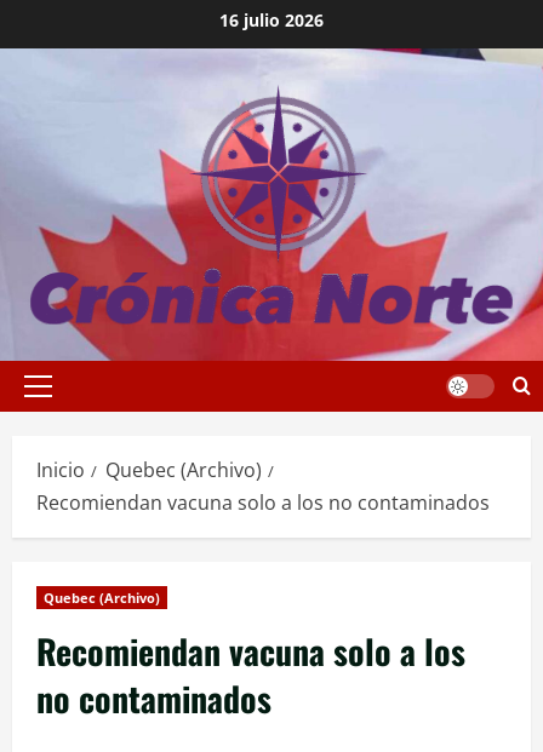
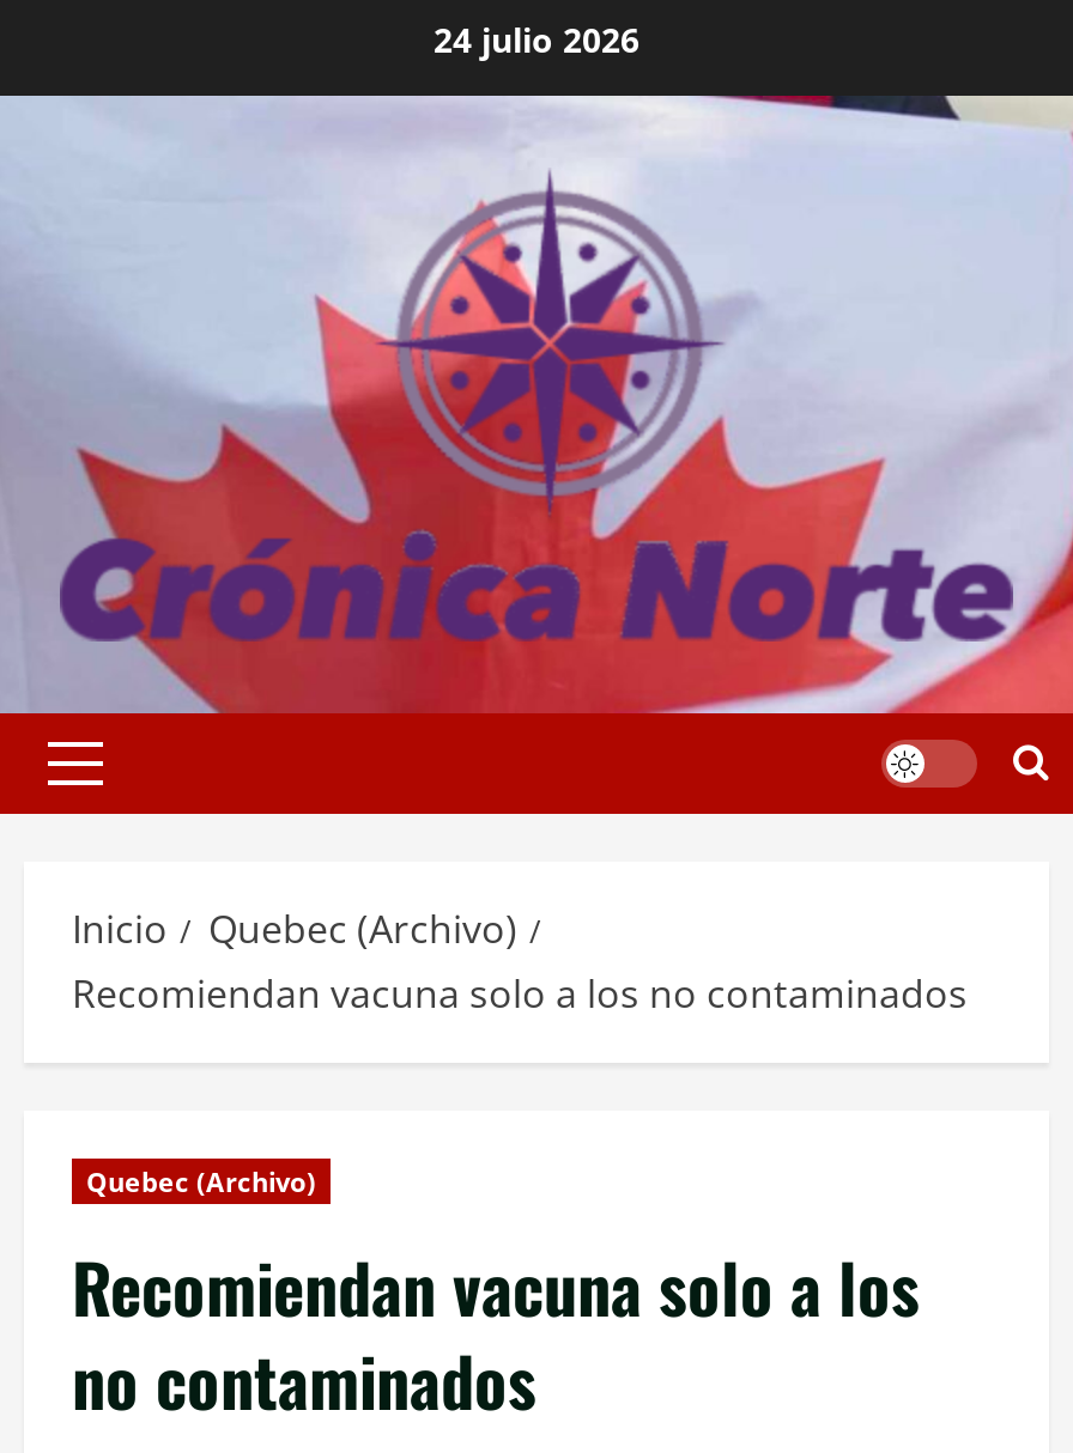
- 16 julio 2026
+ 24 julio 2026
